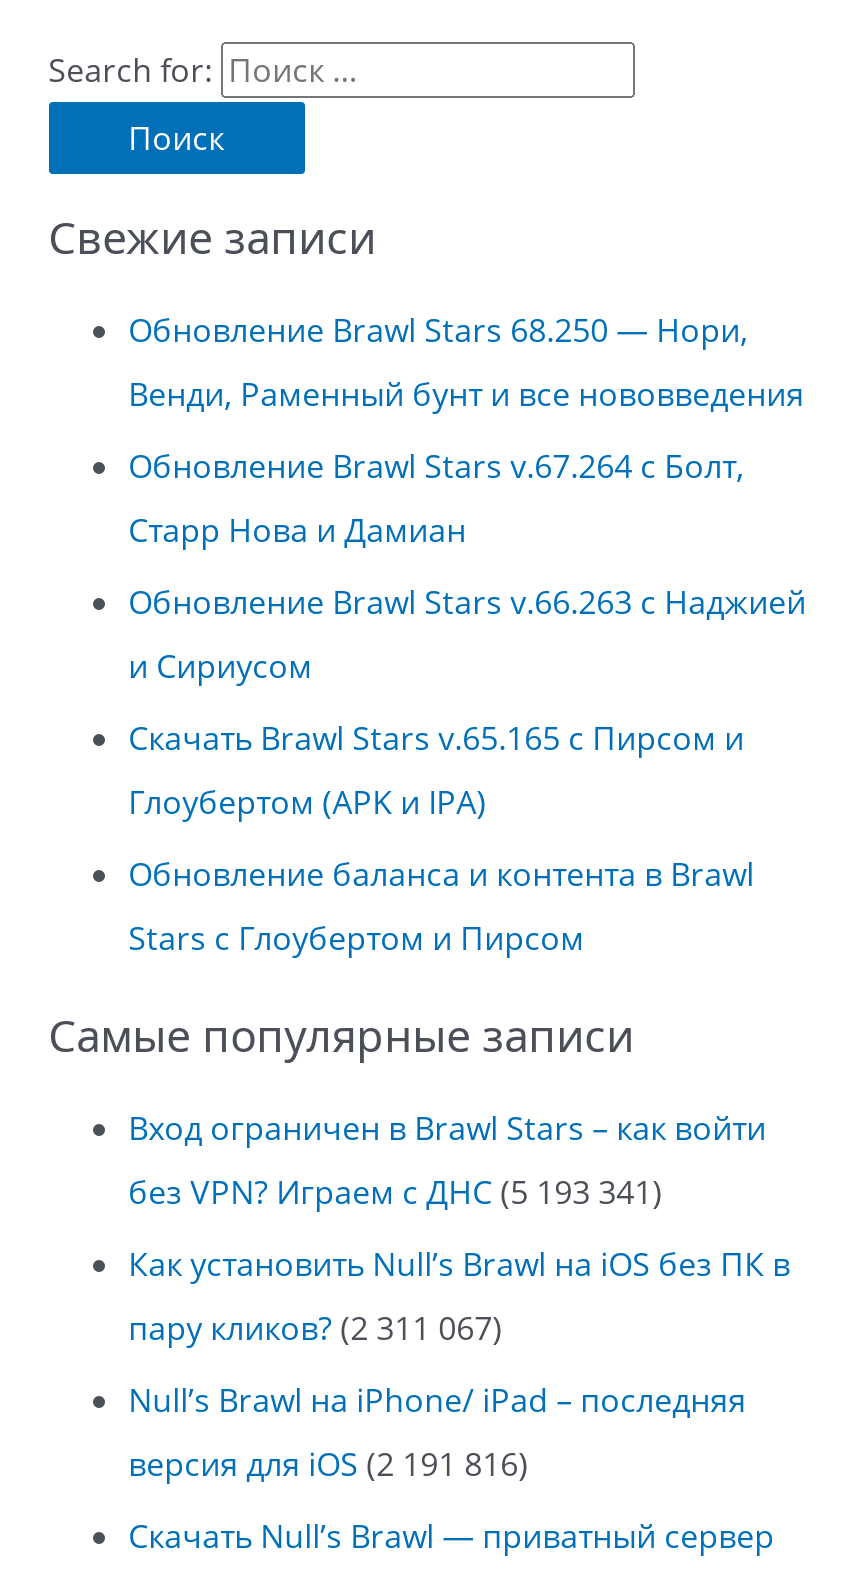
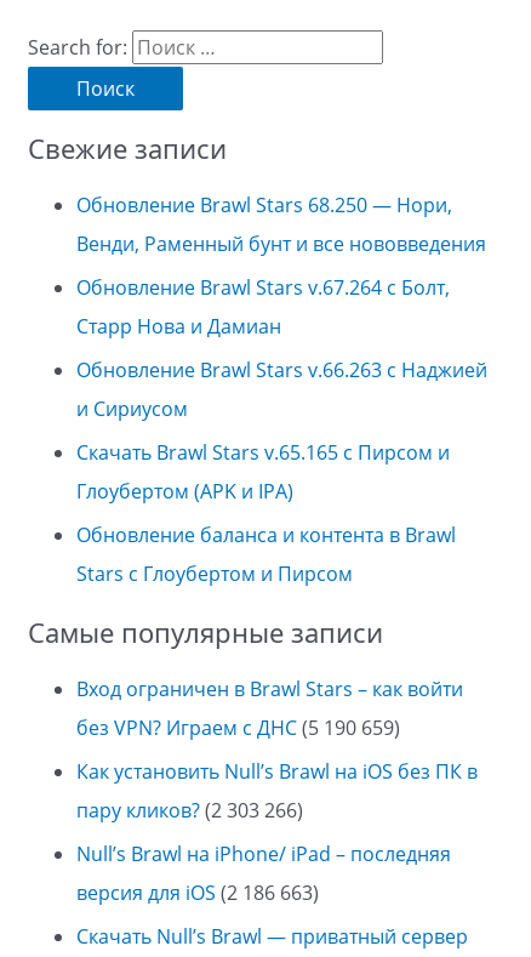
- без VPN? Играем с ДНС (5 193 341)
+ без VPN? Играем с ДНС (5 190 659)

- пару кликов? (2 311 067)
+ пару кликов? (2 303 266)

- версия для iOS (2 191 816)
+ версия для iOS (2 186 663)
